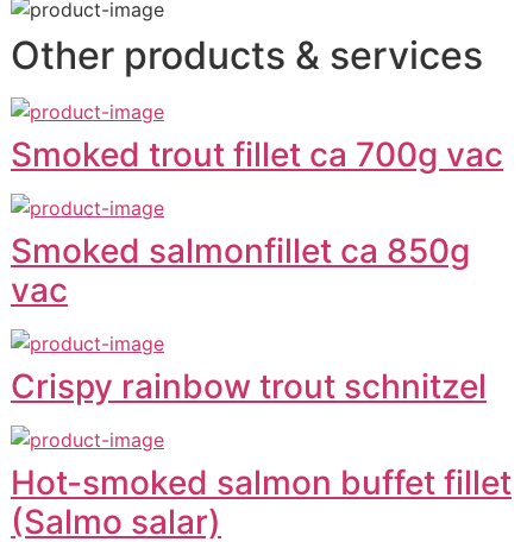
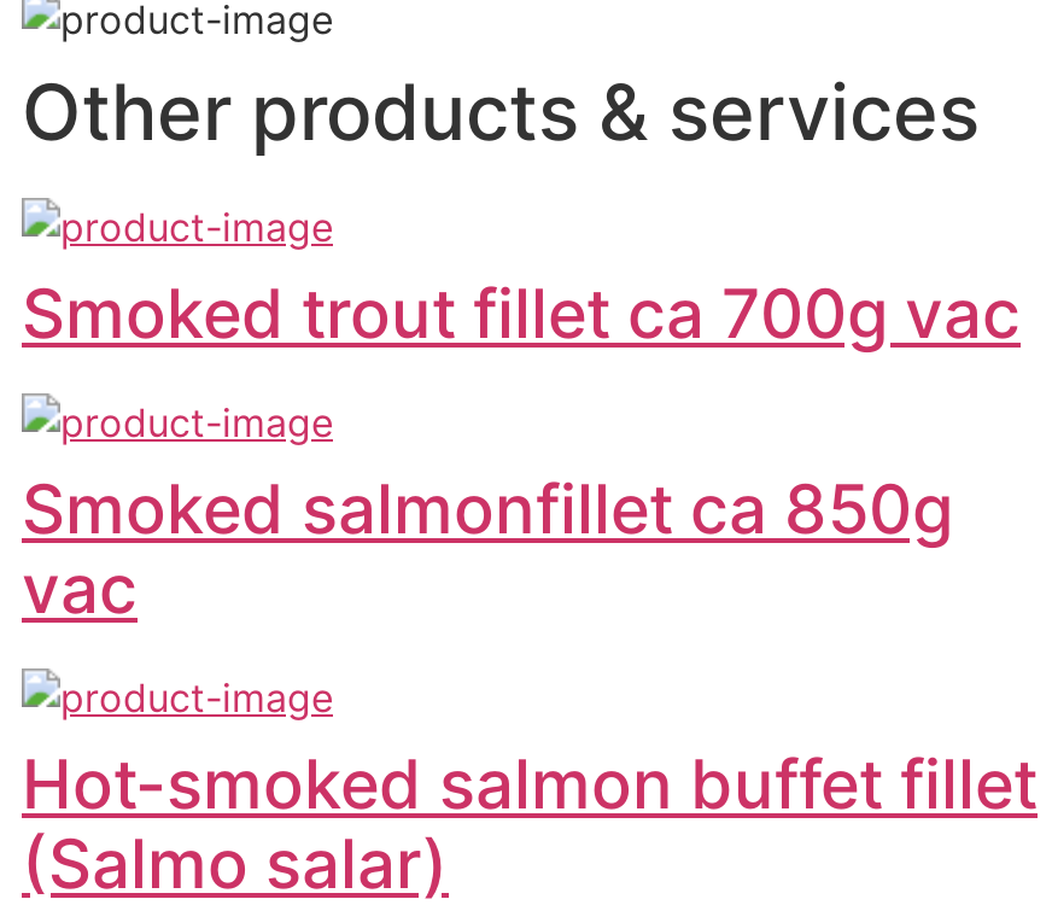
- Crispy rainbow trout schnitzel
